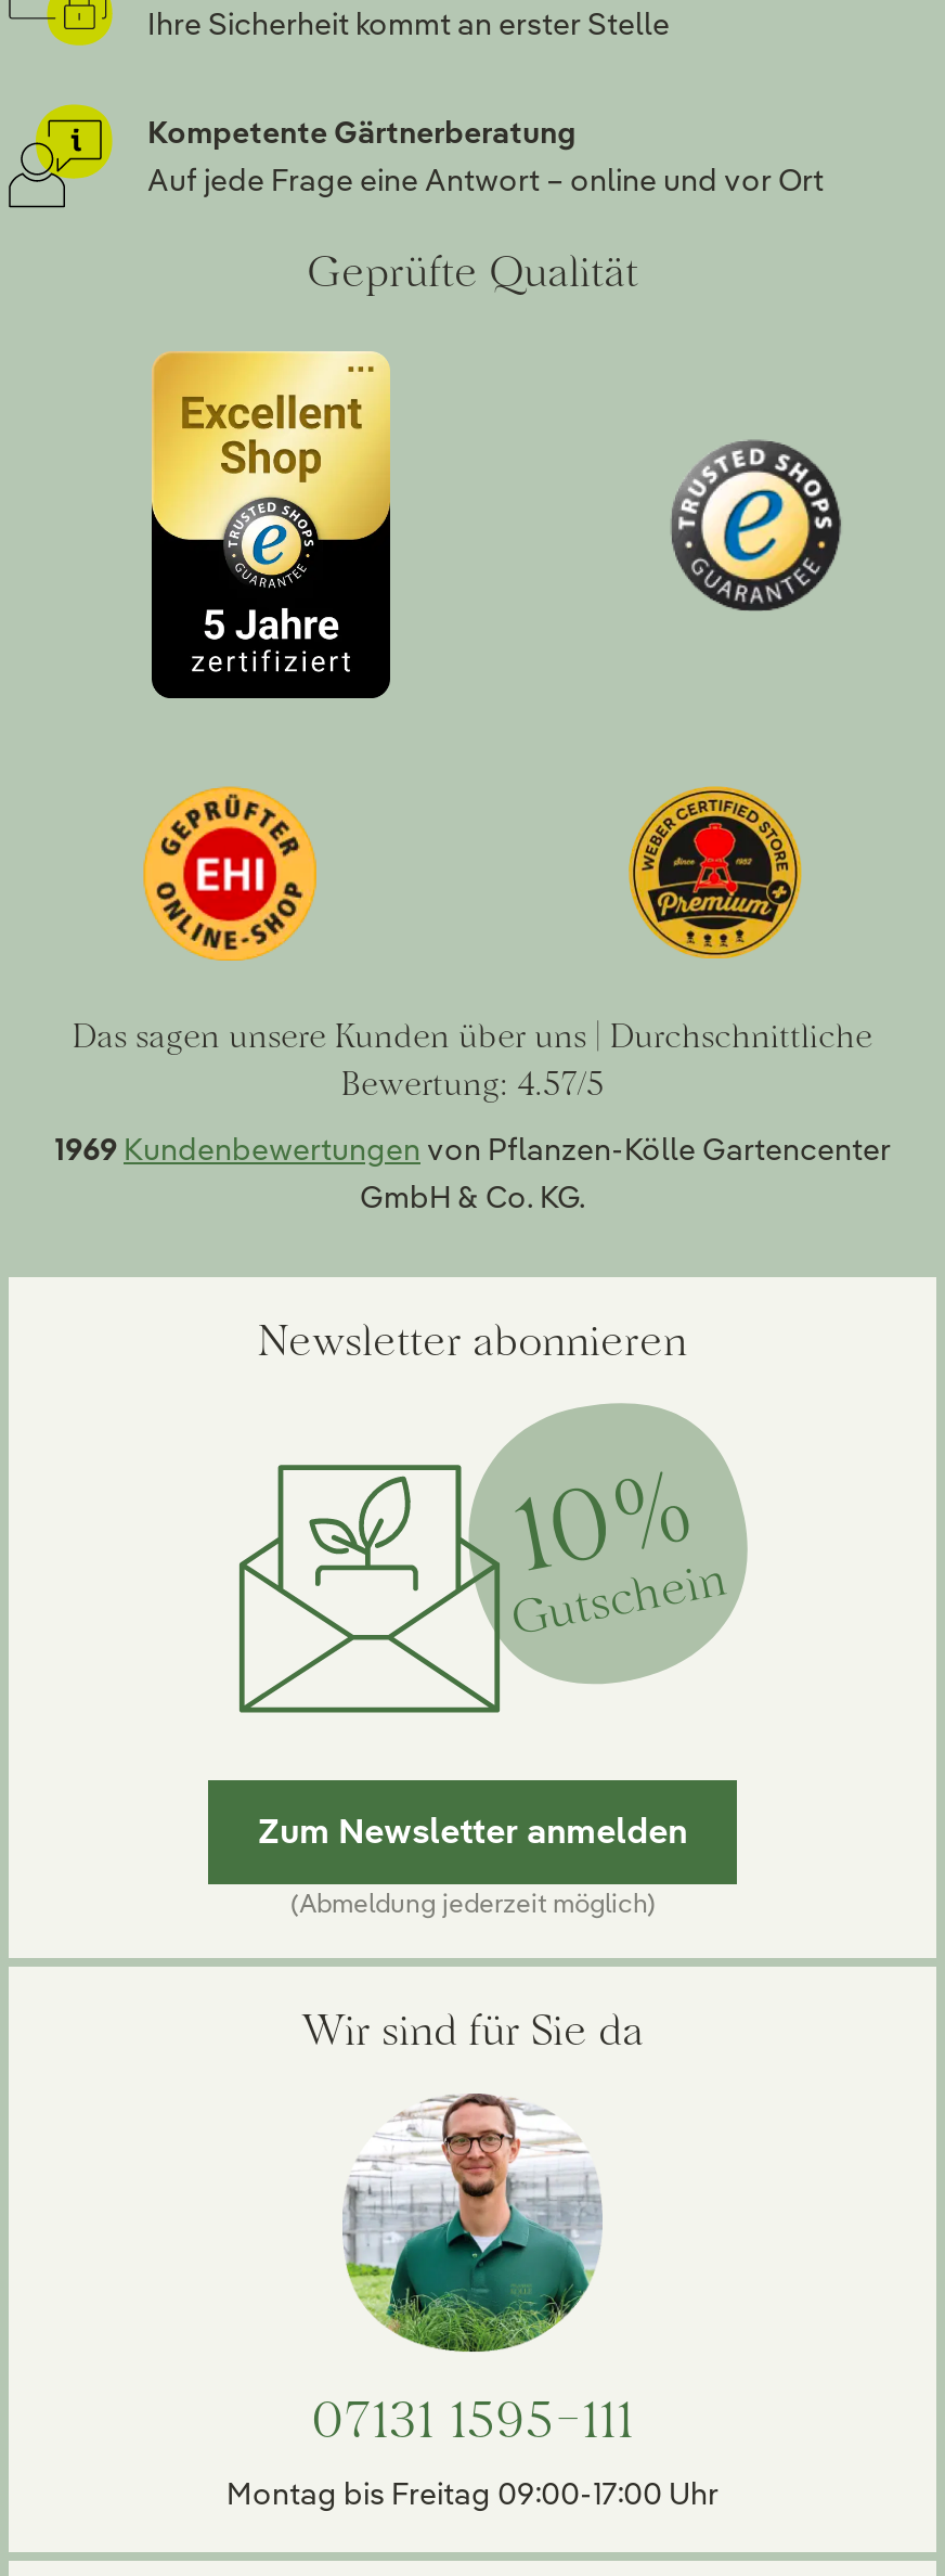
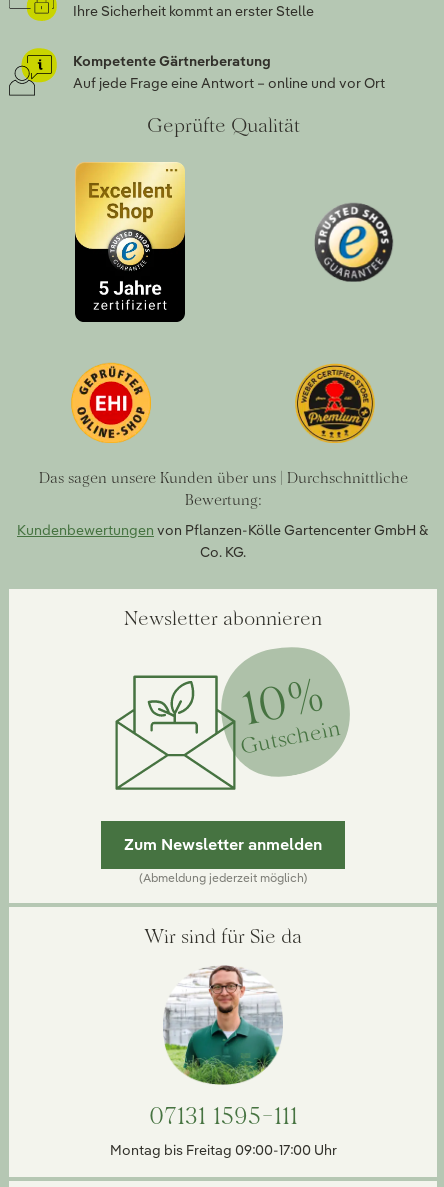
- Bewertung: 4.57/5
+ Bewertung:

- 1969 Kundenbewertungen von Pflanzen-Kölle Gartencenter
- GmbH & Co. KG.
+ Kundenbewertungen von Pflanzen-Kölle Gartencenter GmbH &
+ Co. KG.
